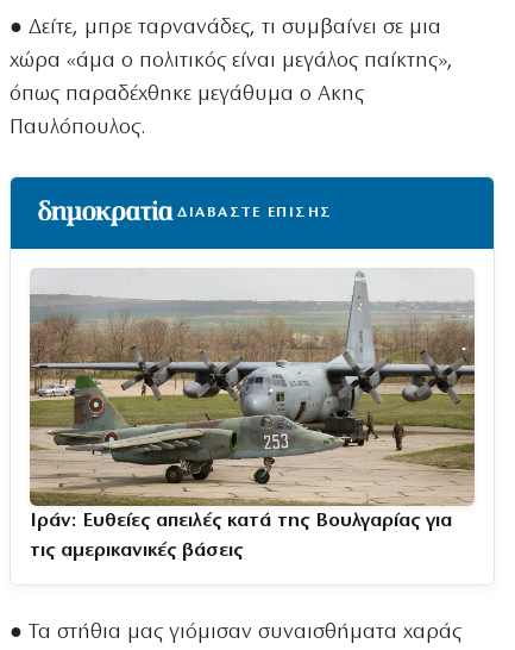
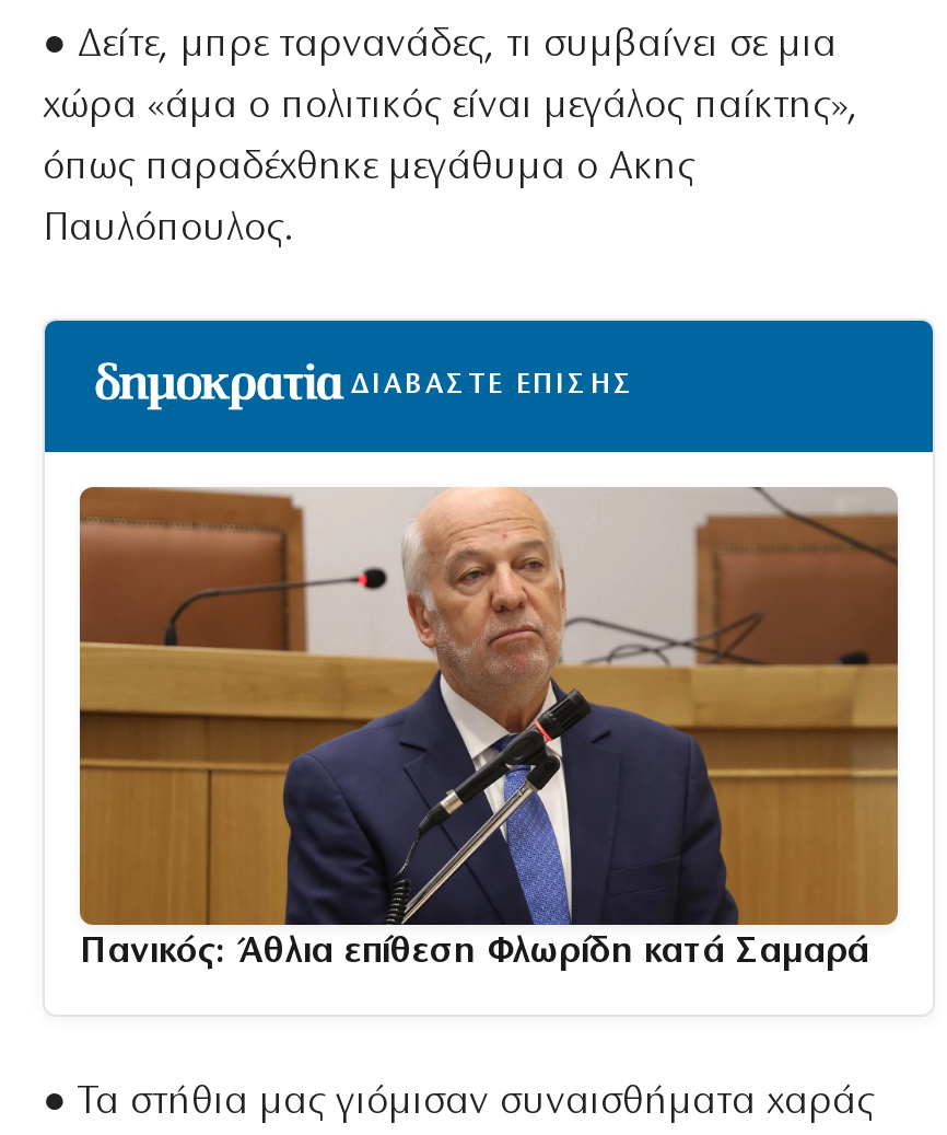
- [image]
- Ιράν: Ευθείες απειλές κατά της Βουλγαρίας για
- τις αμερικανικές βάσεις
+ [image]
+ Πανικός: Άθλια επίθεση Φλωρίδη κατά Σαμαρά
